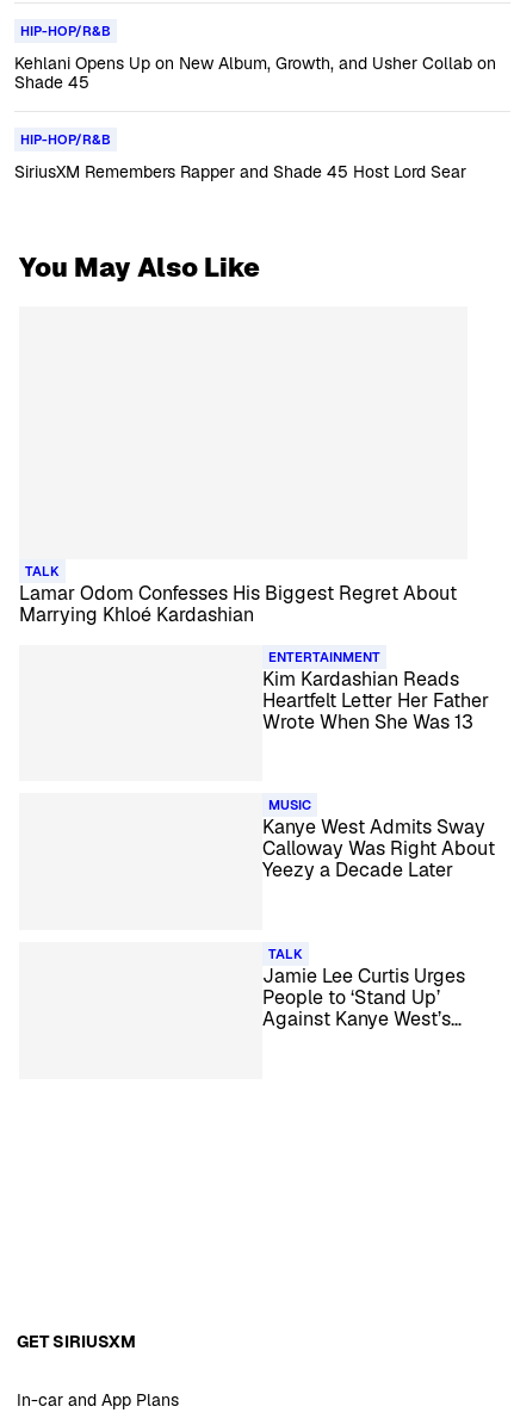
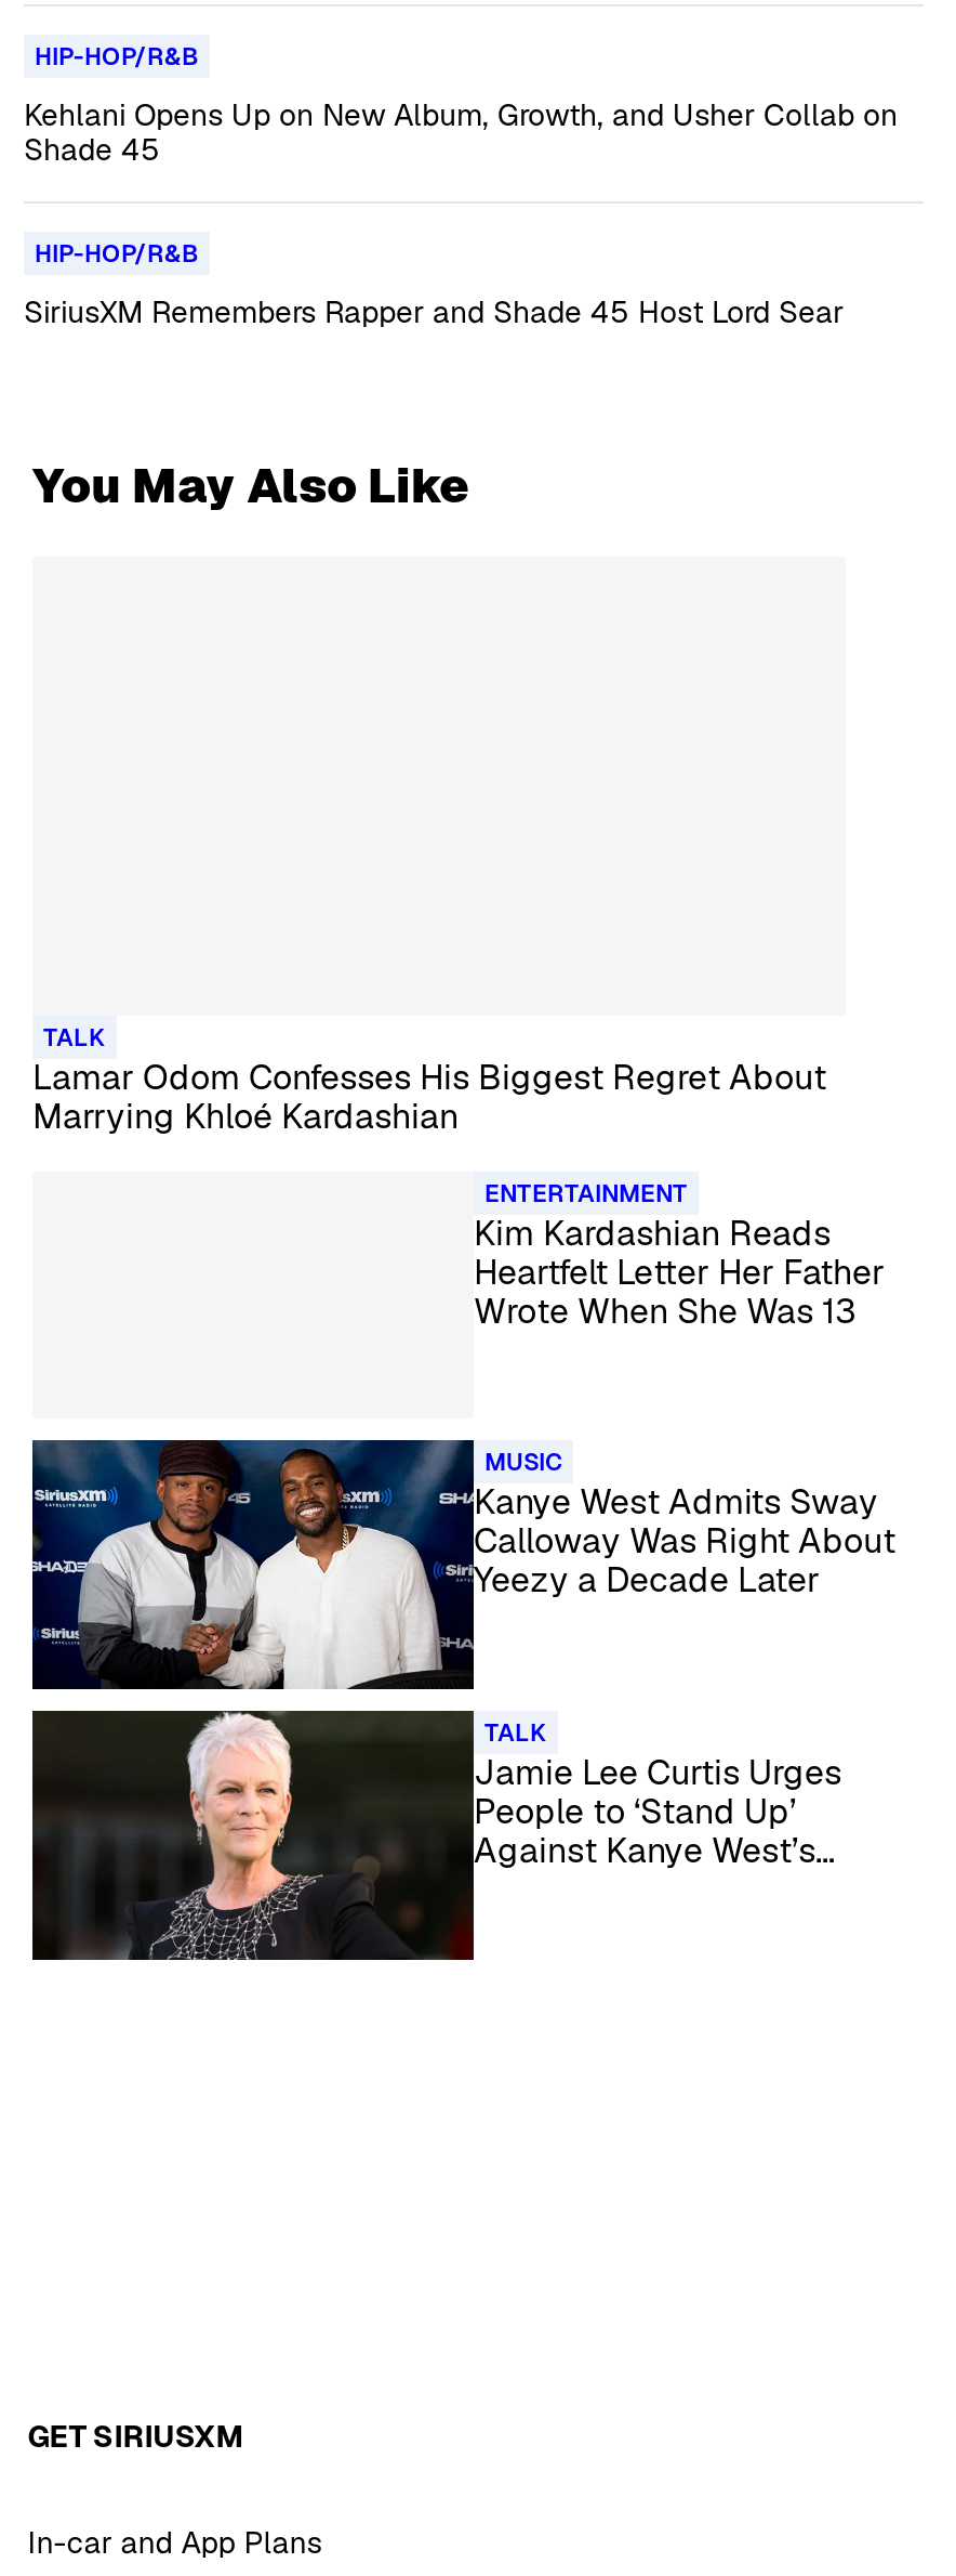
+ [image]

+ [image]
